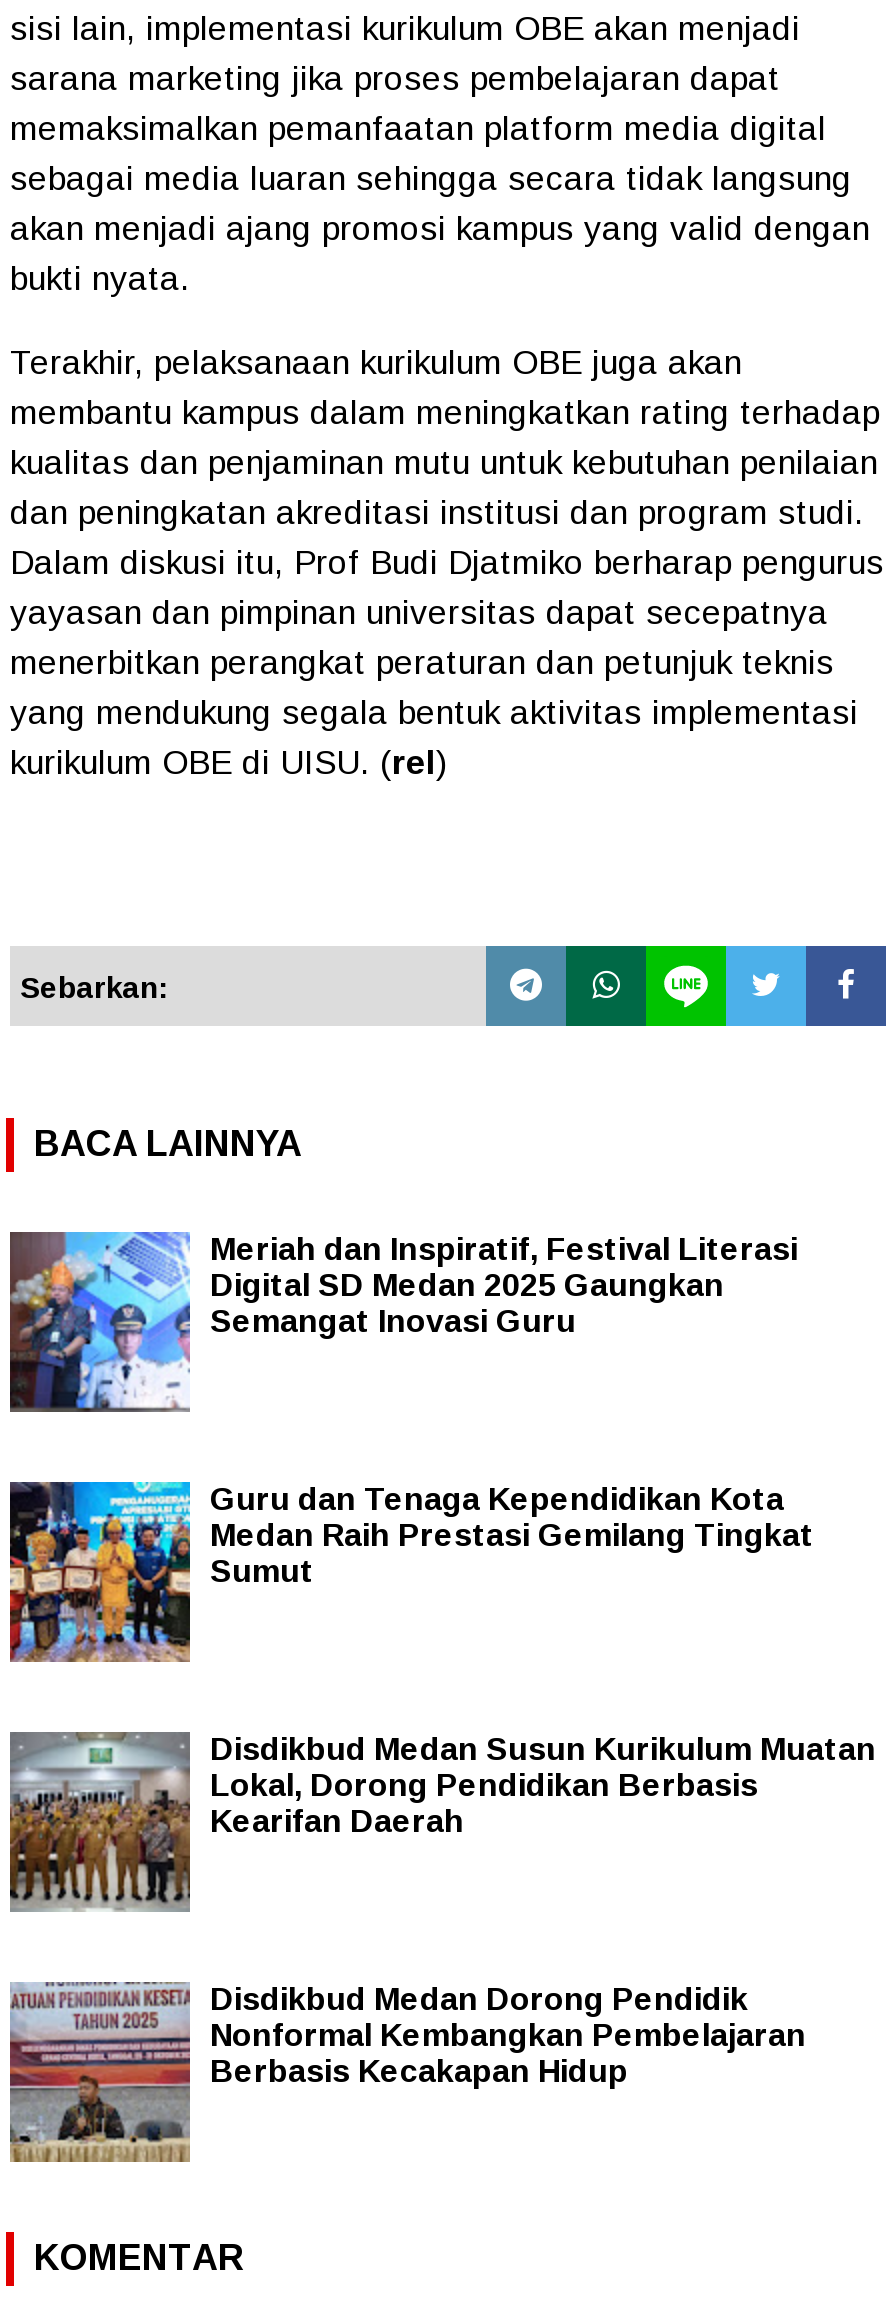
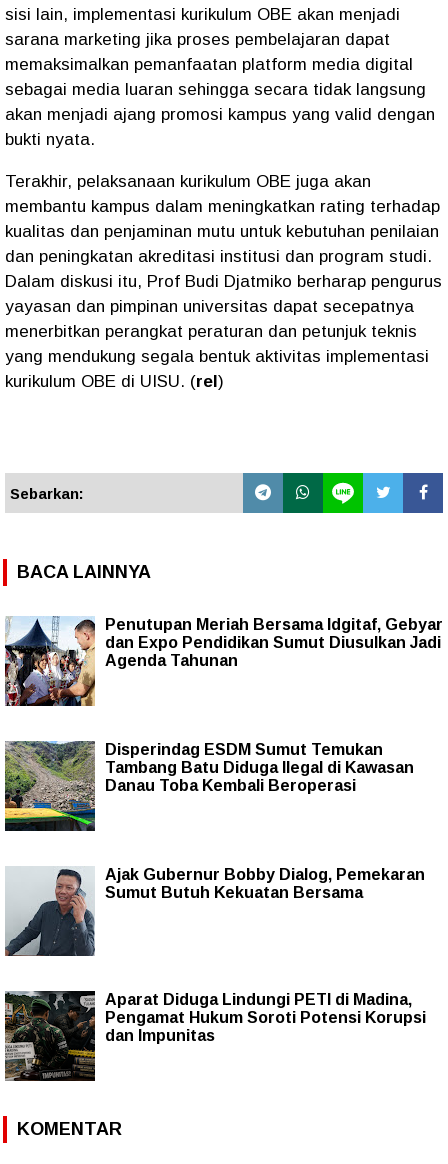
- [image]
- Meriah dan Inspiratif, Festival Literasi
- Digital SD Medan 2025 Gaungkan
- Semangat Inovasi Guru
+ [image]
+ Penutupan Meriah Bersama Idgitaf, Gebyar
+ dan Expo Pendidikan Sumut Diusulkan Jadi
+ Agenda Tahunan

- [image]
- Guru dan Tenaga Kependidikan Kota
- Medan Raih Prestasi Gemilang Tingkat
- Sumut
+ [image]
+ Disperindag ESDM Sumut Temukan
+ Tambang Batu Diduga Ilegal di Kawasan
+ Danau Toba Kembali Beroperasi

- [image]
- Disdikbud Medan Susun Kurikulum Muatan
- Lokal, Dorong Pendidikan Berbasis
- Kearifan Daerah
+ [image]
+ Ajak Gubernur Bobby Dialog, Pemekaran
+ Sumut Butuh Kekuatan Bersama

- [image]
- Disdikbud Medan Dorong Pendidik
- Nonformal Kembangkan Pembelajaran
- Berbasis Kecakapan Hidup
+ [image]
+ Aparat Diduga Lindungi PETI di Madina,
+ Pengamat Hukum Soroti Potensi Korupsi
+ dan Impunitas
